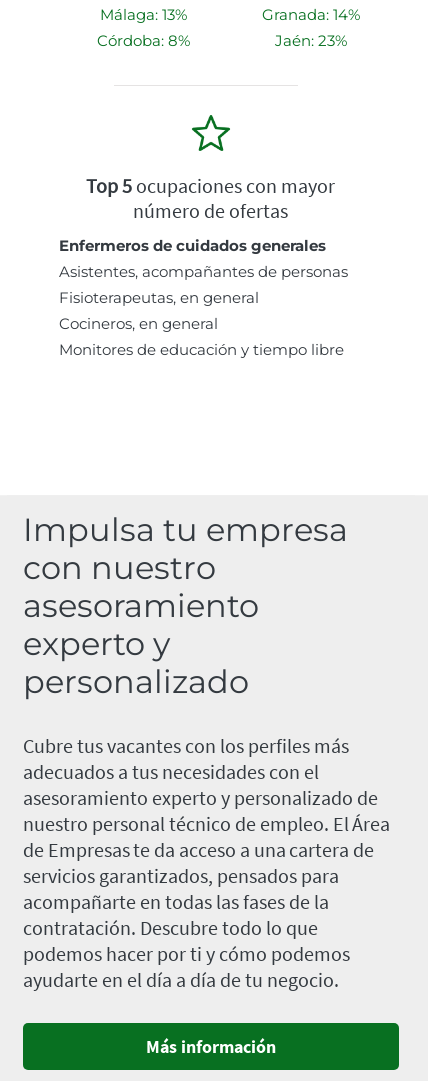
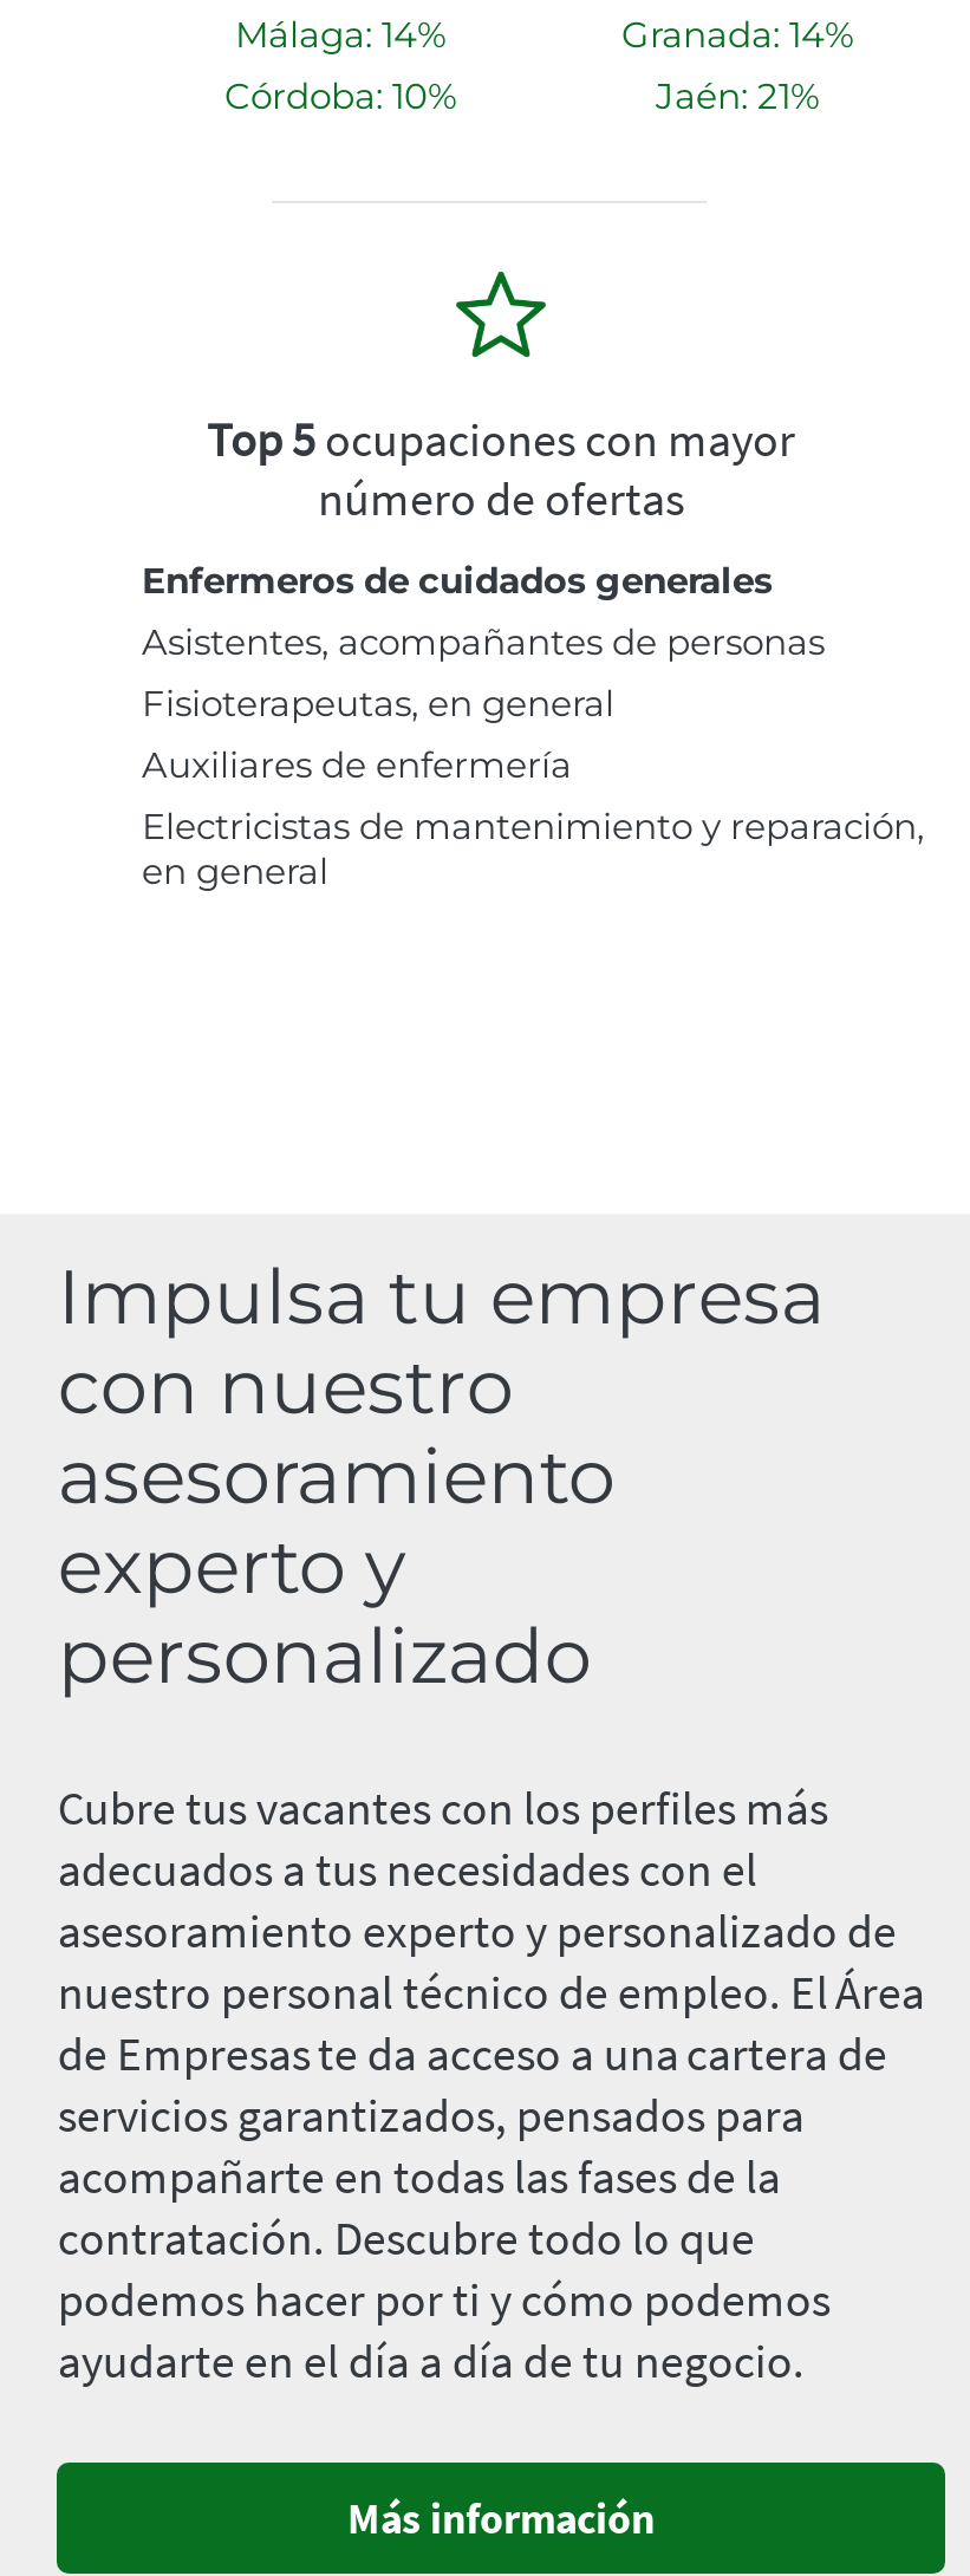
- Málaga: 13%
+ Málaga: 14%

- Córdoba: 8%
+ Córdoba: 10%

- Jaén: 23%
+ Jaén: 21%

- Cocineros, en general
- Monitores de educación y tiempo libre
+ Auxiliares de enfermería
+ Electricistas de mantenimiento y reparación,
+ en general
